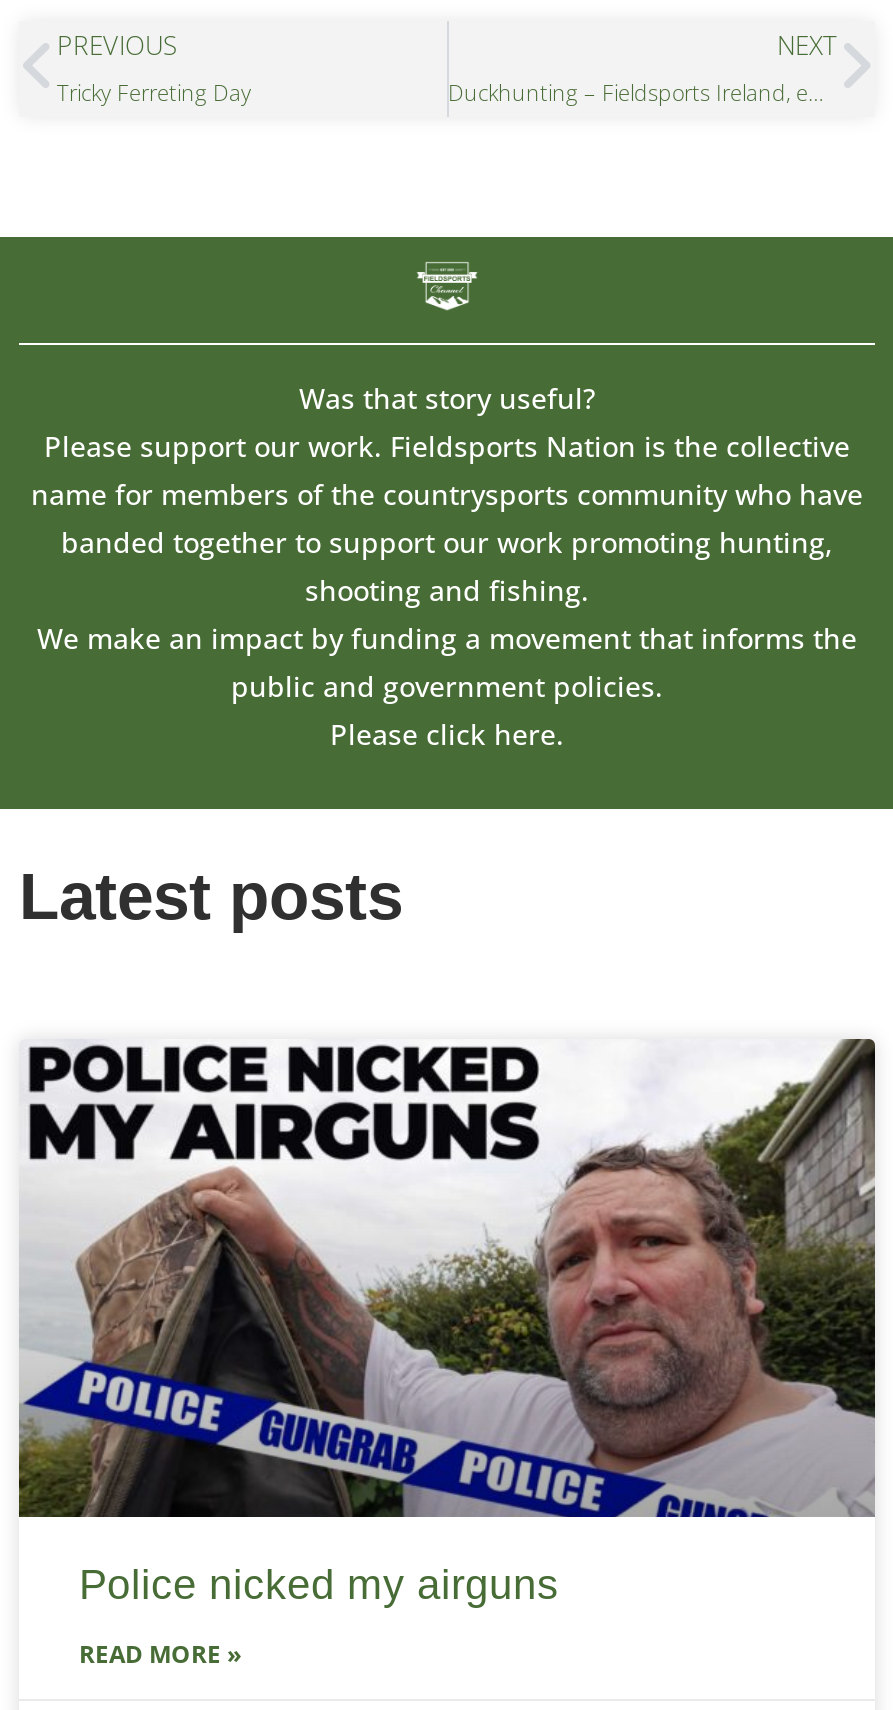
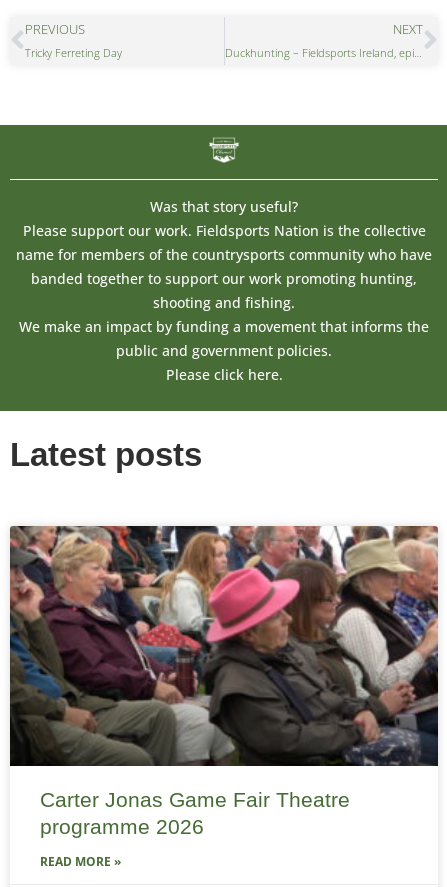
- [image]
- Police nicked my airguns
+ [image]
+ Carter Jonas Game Fair Theatre
+ programme 2026
